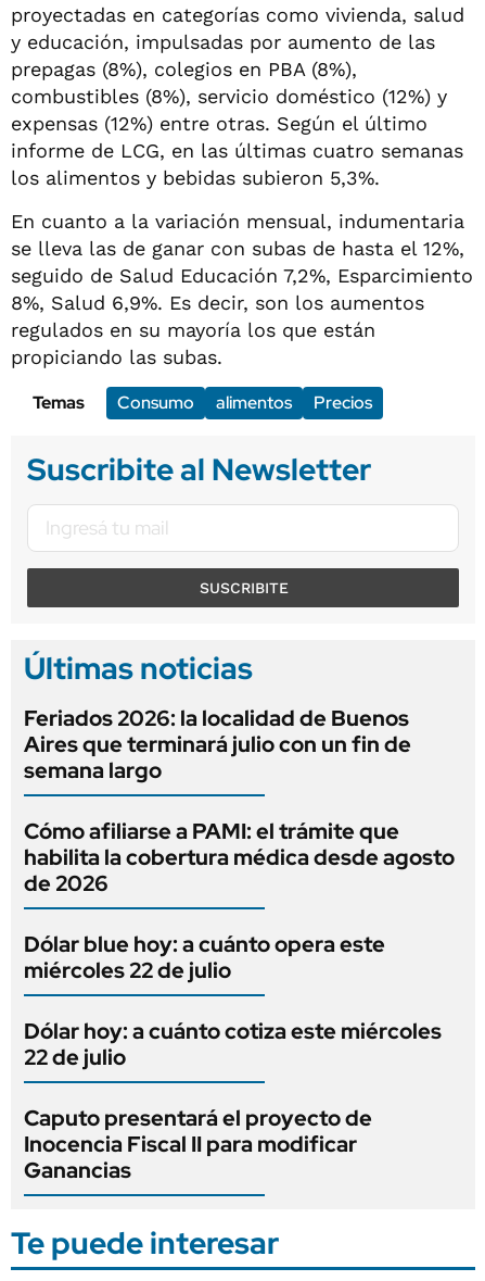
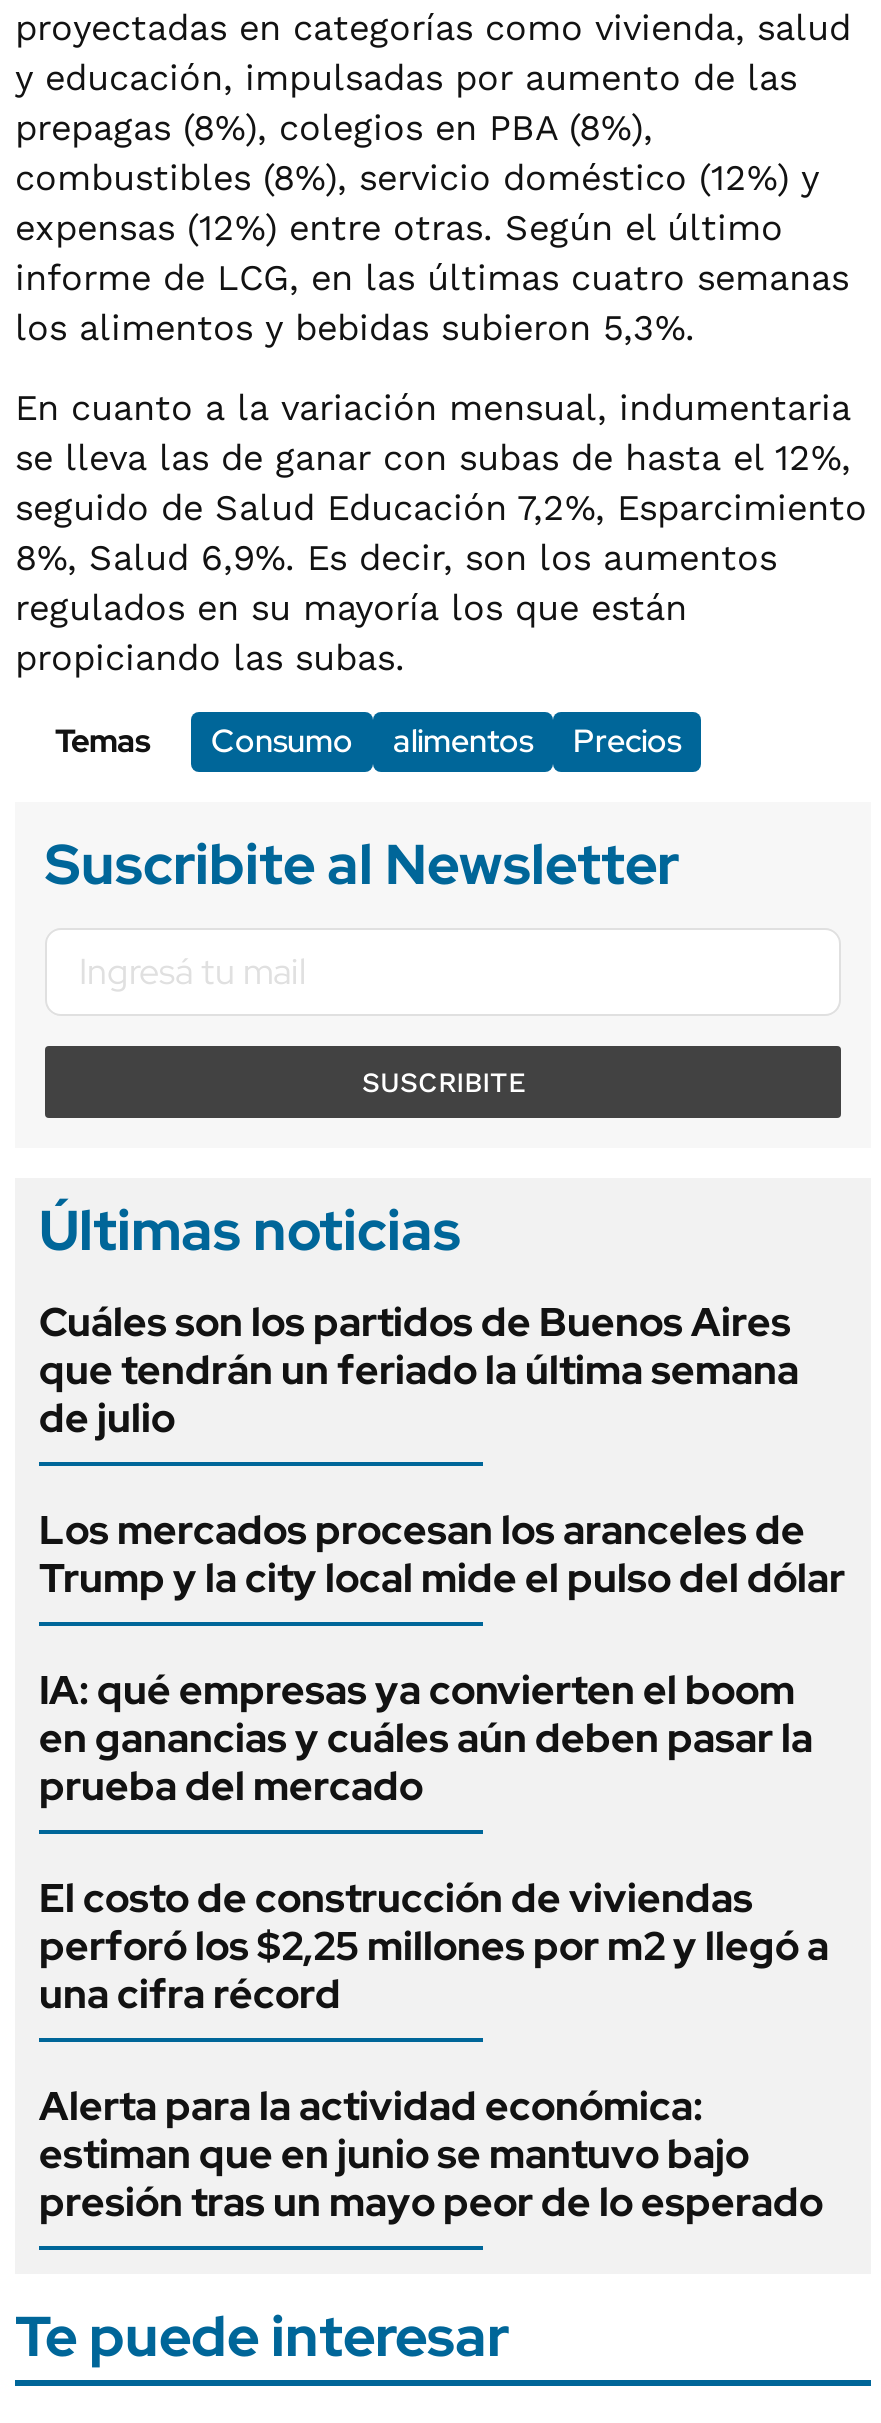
- Feriados 2026: la localidad de Buenos
- Aires que terminará julio con un fin de
- semana largo
+ Cuáles son los partidos de Buenos Aires
+ que tendrán un feriado la última semana
+ de julio

- Cómo afiliarse a PAMI: el trámite que
- habilita la cobertura médica desde agosto
- de 2026
+ Los mercados procesan los aranceles de
+ Trump y la city local mide el pulso del dólar

- Dólar blue hoy: a cuánto opera este
- miércoles 22 de julio
+ IA: qué empresas ya convierten el boom
+ en ganancias y cuáles aún deben pasar la
+ prueba del mercado

- Dólar hoy: a cuánto cotiza este miércoles
- 22 de julio
+ El costo de construcción de viviendas
+ perforó los $2,25 millones por m2 y llegó a
+ una cifra récord

- Caputo presentará el proyecto de
- Inocencia Fiscal II para modificar
- Ganancias
+ Alerta para la actividad económica:
+ estiman que en junio se mantuvo bajo
+ presión tras un mayo peor de lo esperado
